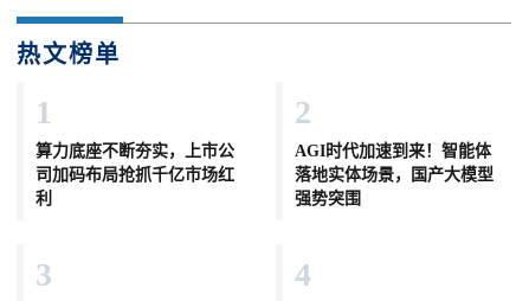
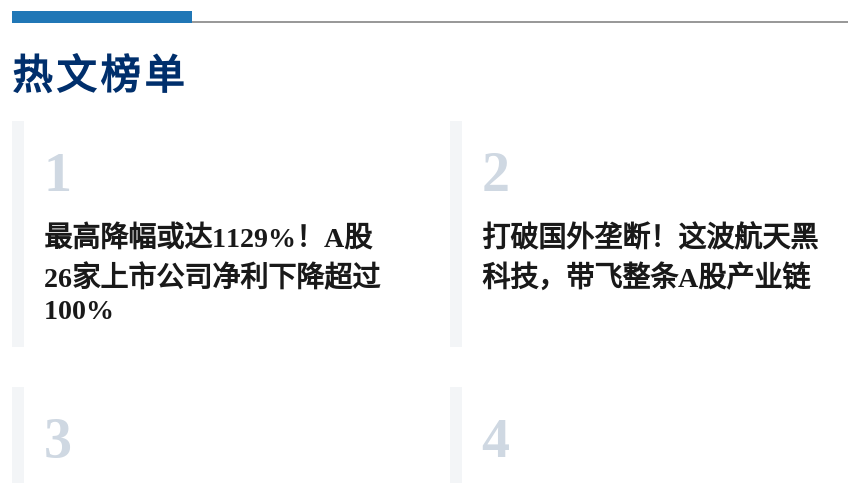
- 算力底座不断夯实，上市公
- 司加码布局抢抓千亿市场红
- 利
+ 最高降幅或达1129%！A股
+ 26家上市公司净利下降超过
+ 100%

- AGI时代加速到来！智能体
- 落地实体场景，国产大模型
- 强势突围
+ 打破国外垄断！这波航天黑
+ 科技，带飞整条A股产业链
